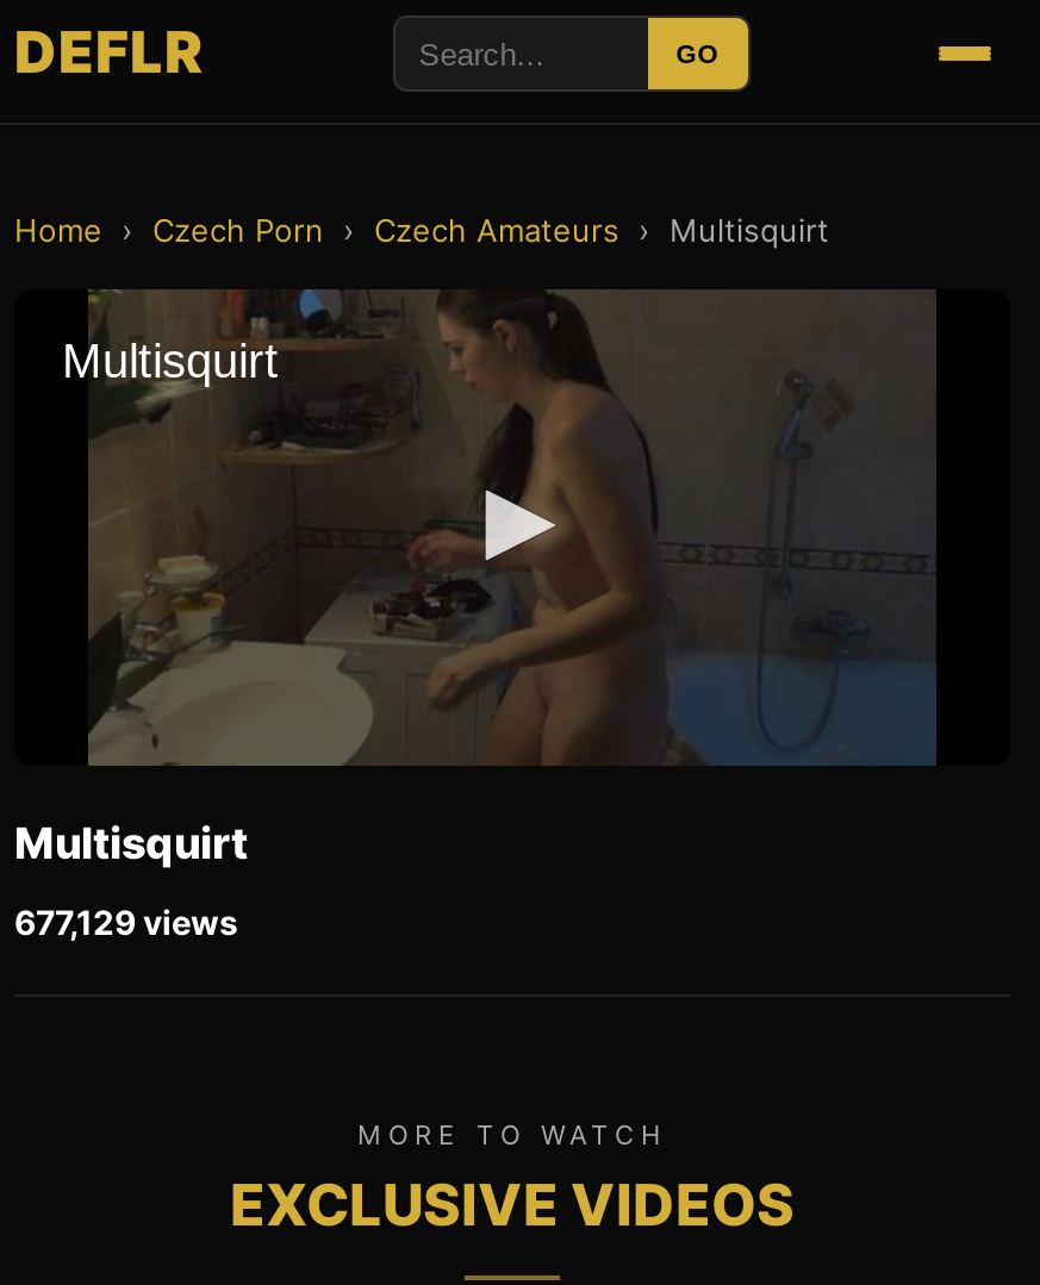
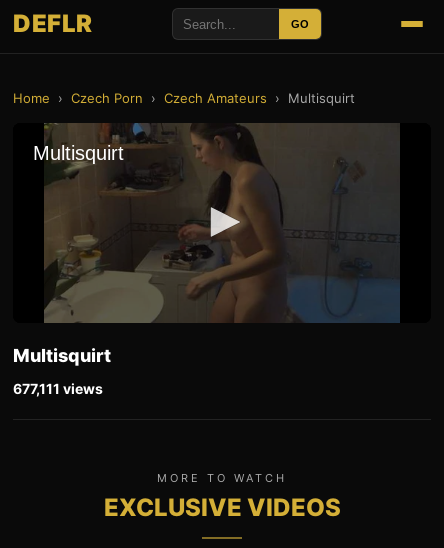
- 677,129 views
+ 677,111 views
